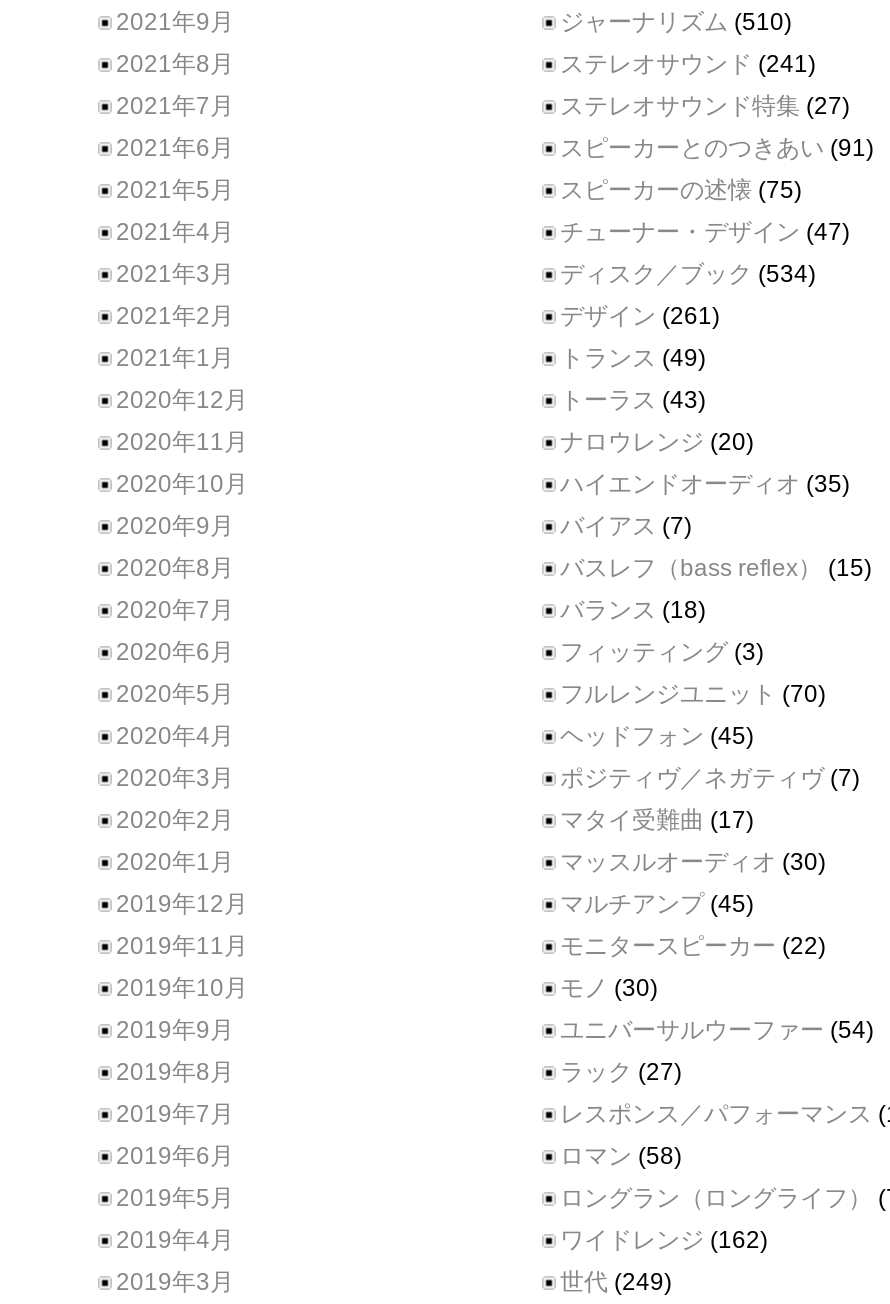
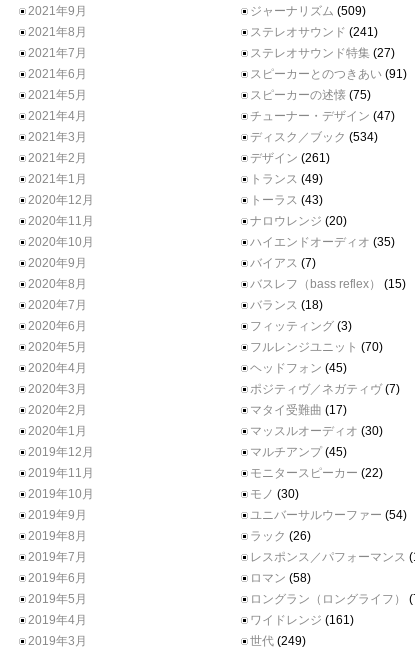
- ジャーナリズム(510)
+ ジャーナリズム(509)

- ラック(27)
+ ラック(26)

- ワイドレンジ(162)
+ ワイドレンジ(161)
